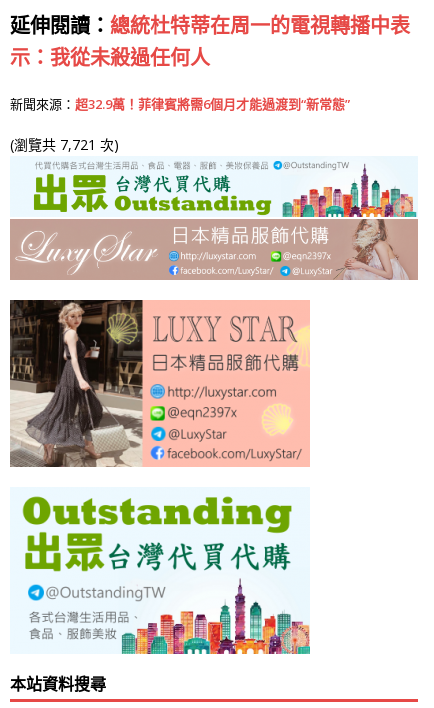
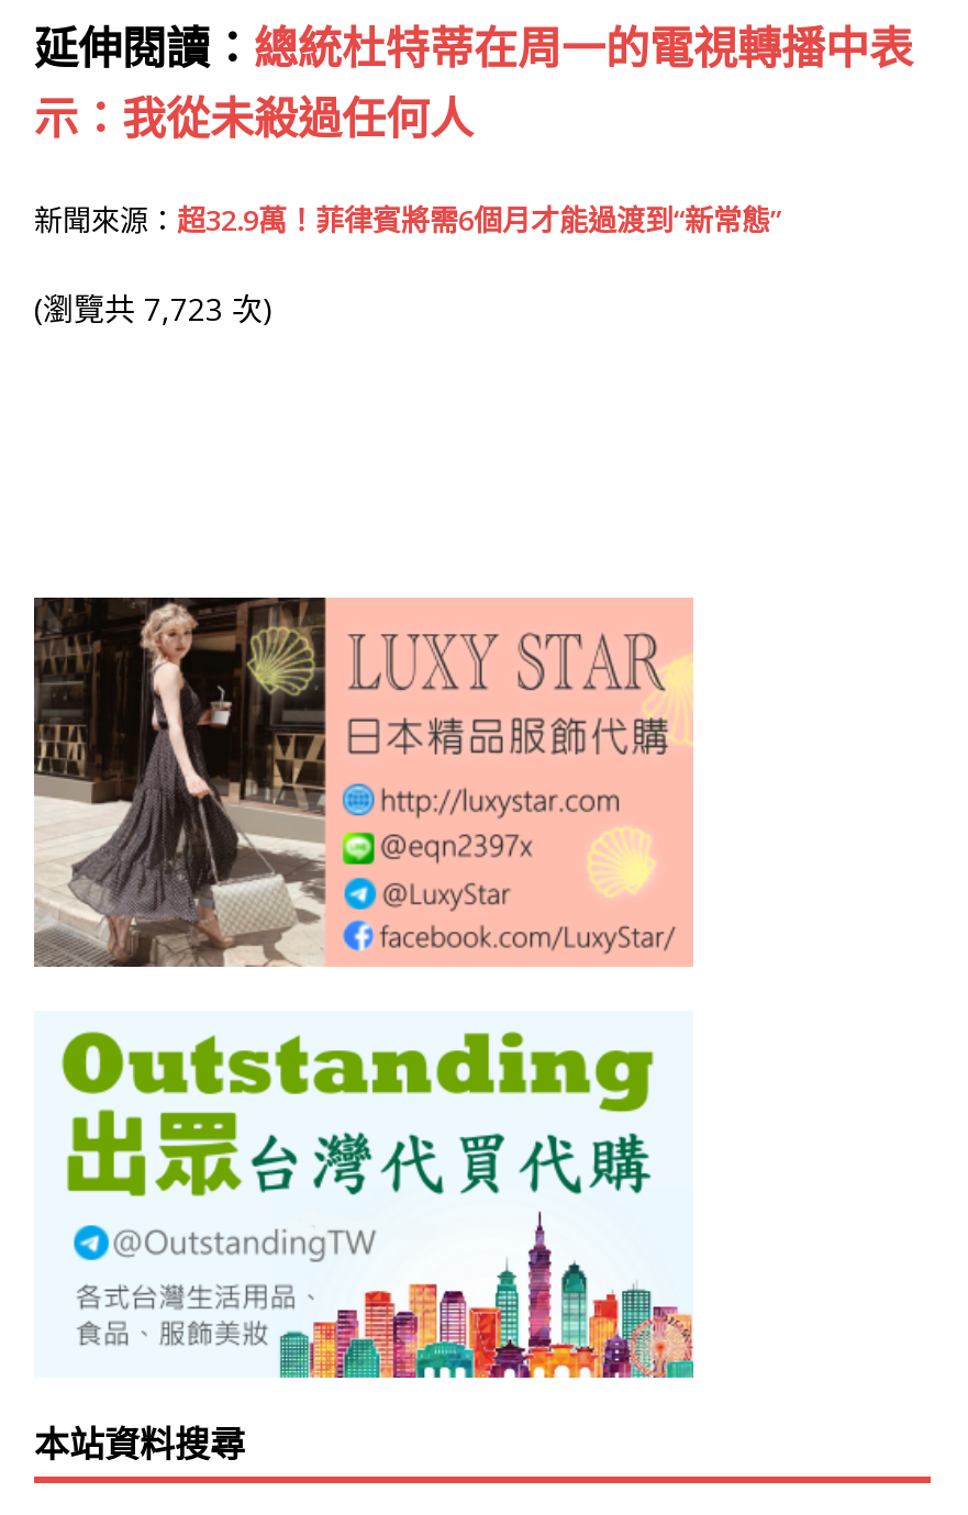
- (瀏覽共 7,721 次)
+ (瀏覽共 7,723 次)

- [image]
